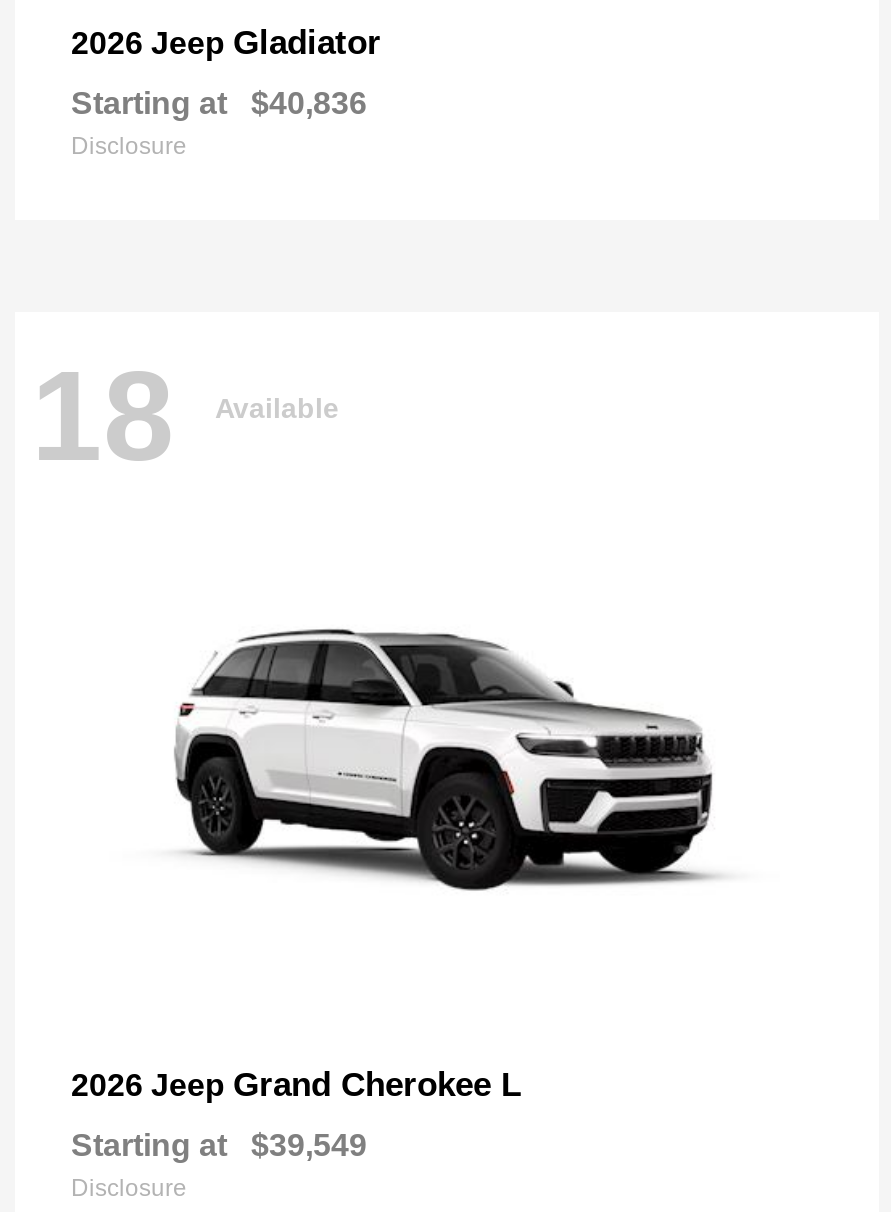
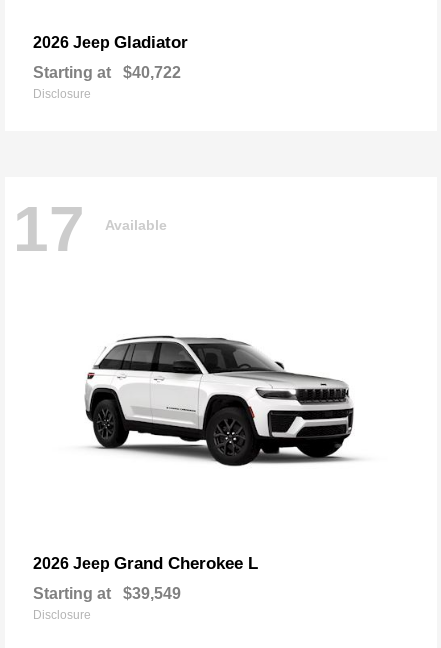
- Starting at $40,836
+ Starting at $40,722

- 18 Available
+ 17 Available
